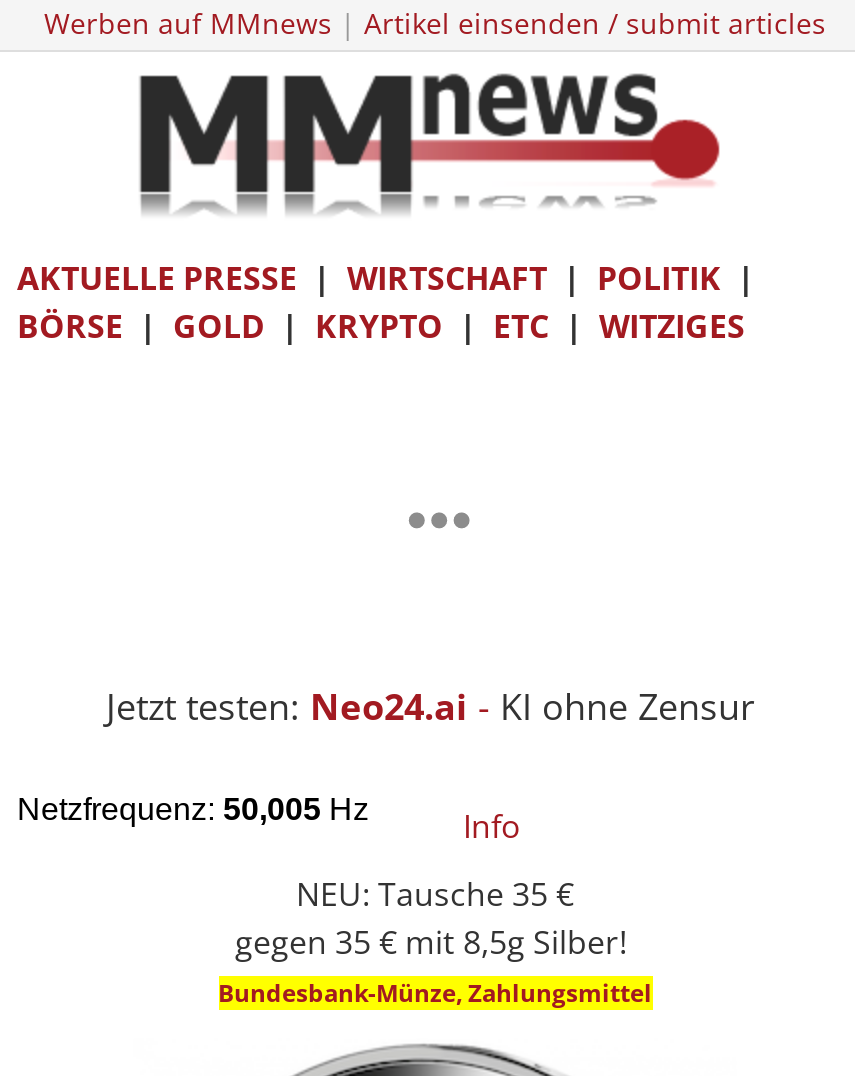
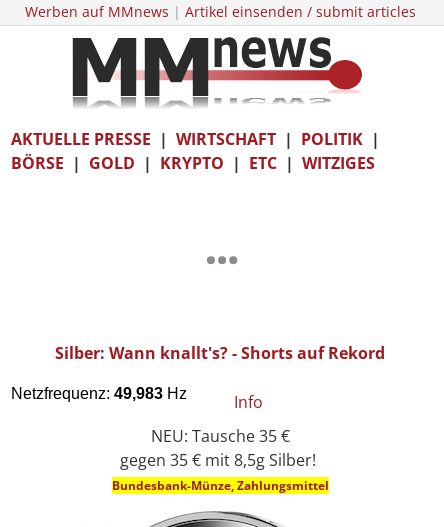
- Jetzt testen: Neo24.ai - KI ohne Zensur
+ Silber: Wann knallt's? - Shorts auf Rekord
